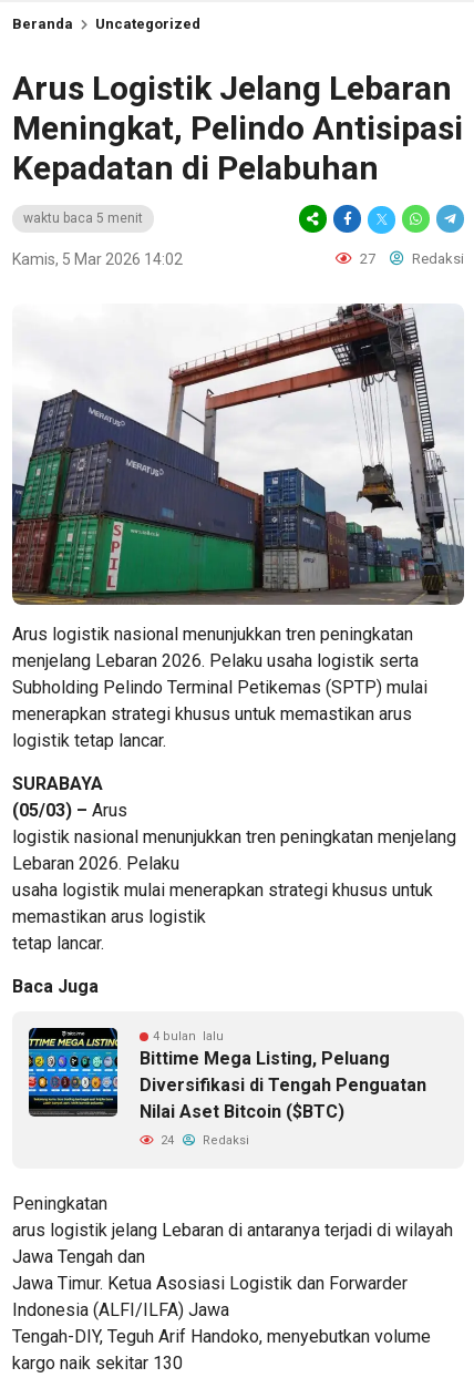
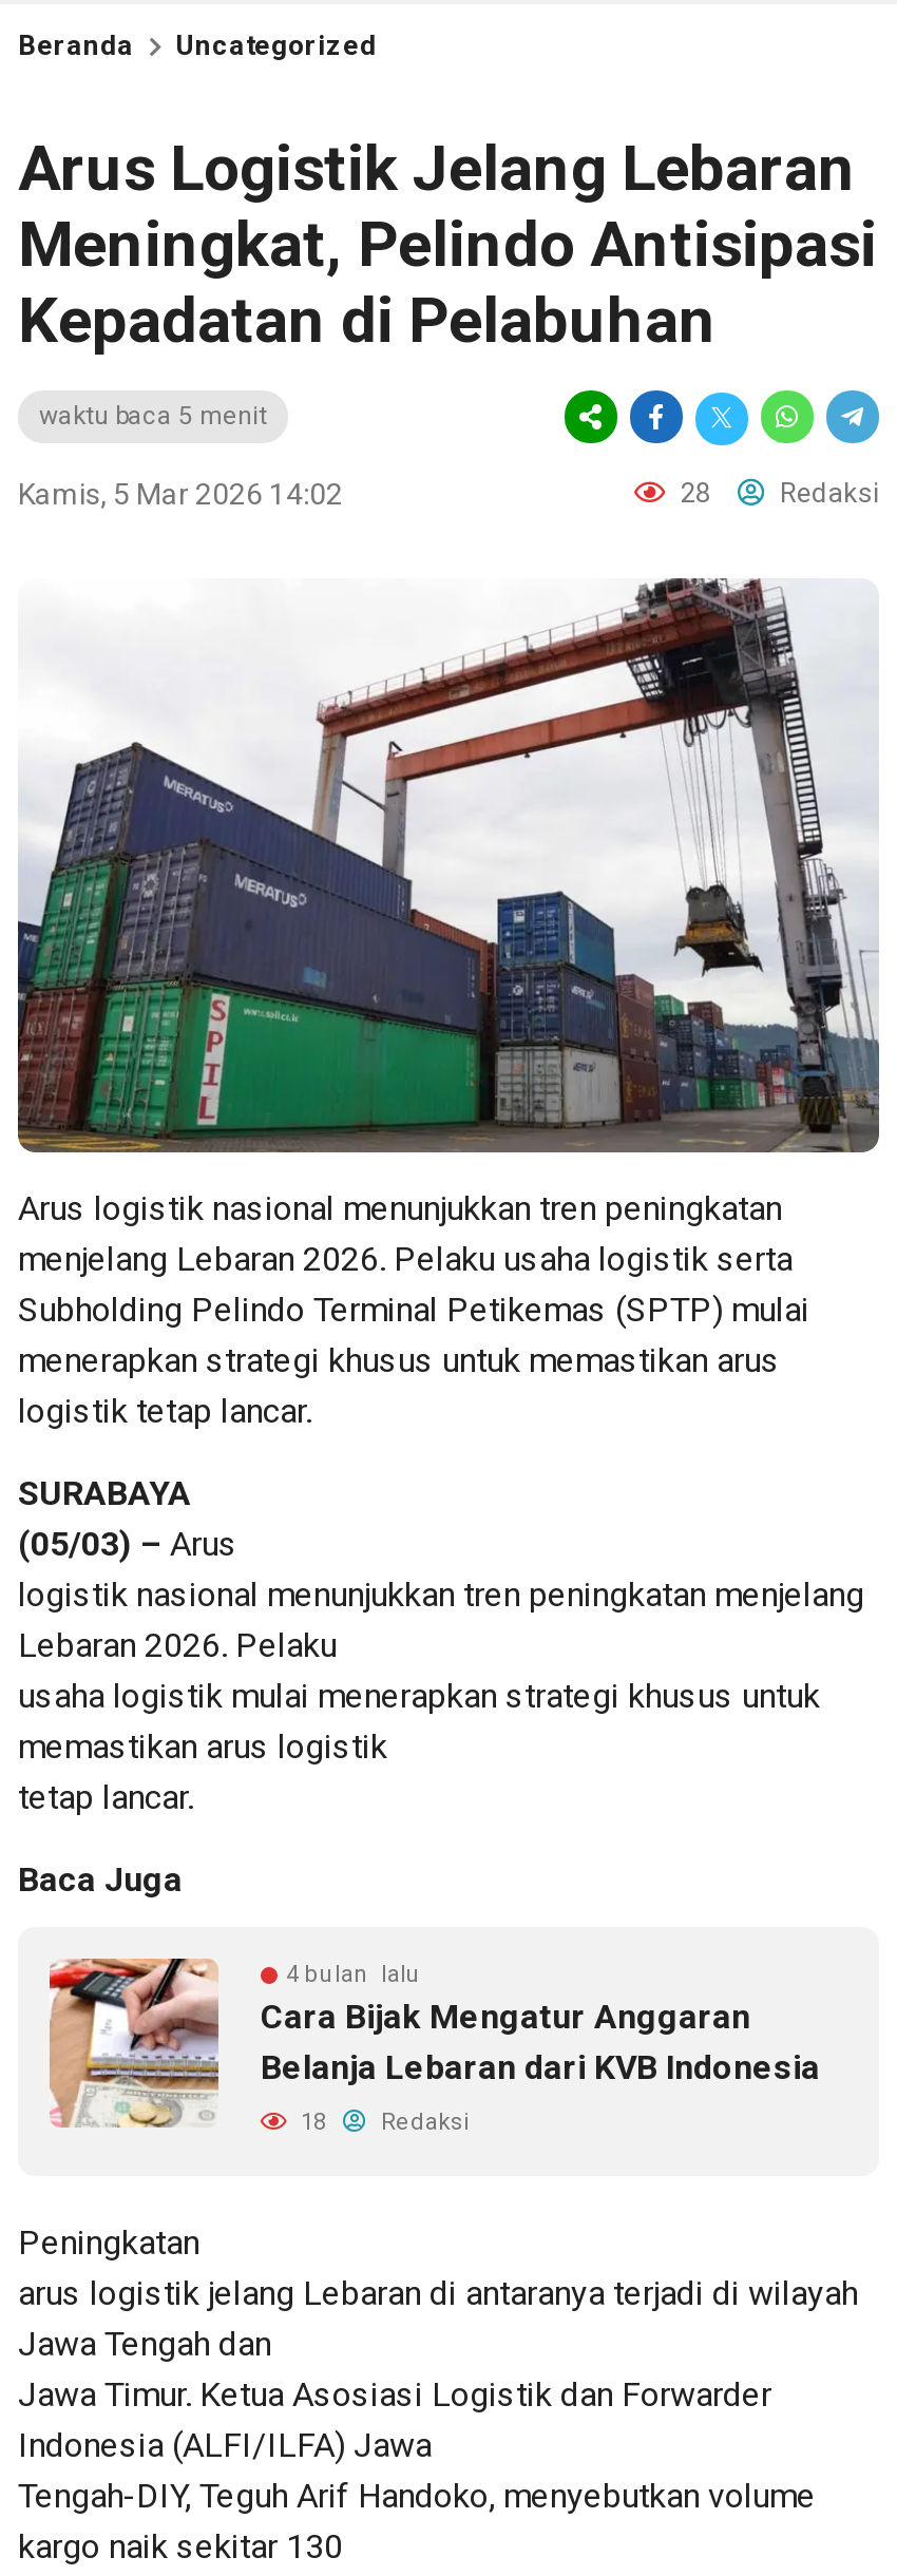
- 27 Redaksi
+ 28 Redaksi

- [image]
- Bittime Mega Listing, Peluang
- Diversifikasi di Tengah Penguatan
- Nilai Aset Bitcoin ($BTC)
+ [image]
+ Cara Bijak Mengatur Anggaran
+ Belanja Lebaran dari KVB Indonesia

- 24 Redaksi
+ 18 Redaksi
